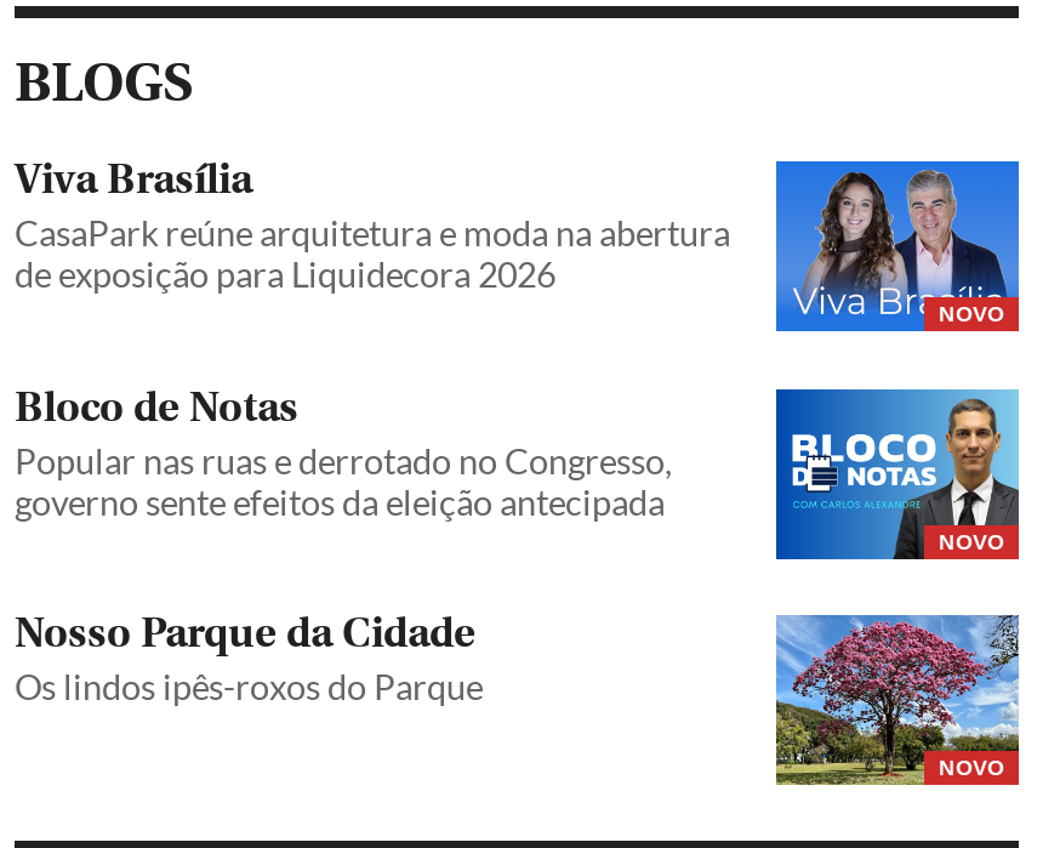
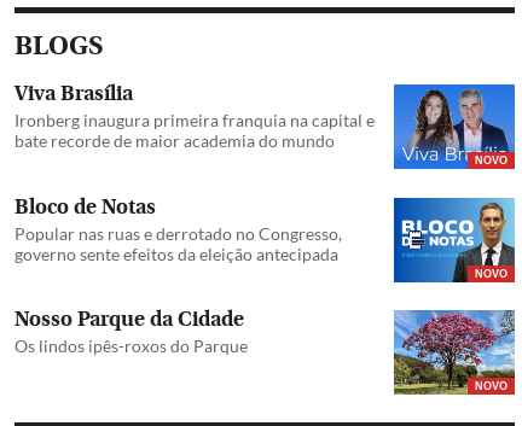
- CasaPark reúne arquitetura e moda na abertura
- de exposição para Liquidecora 2026
+ Ironberg inaugura primeira franquia na capital e
+ bate recorde de maior academia do mundo
